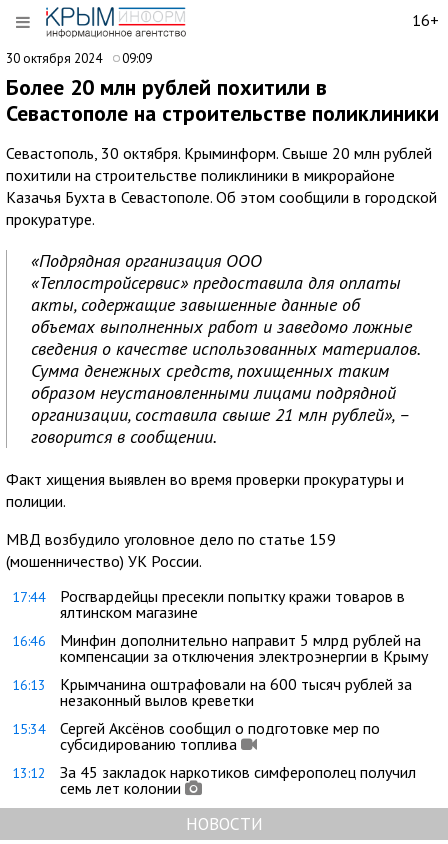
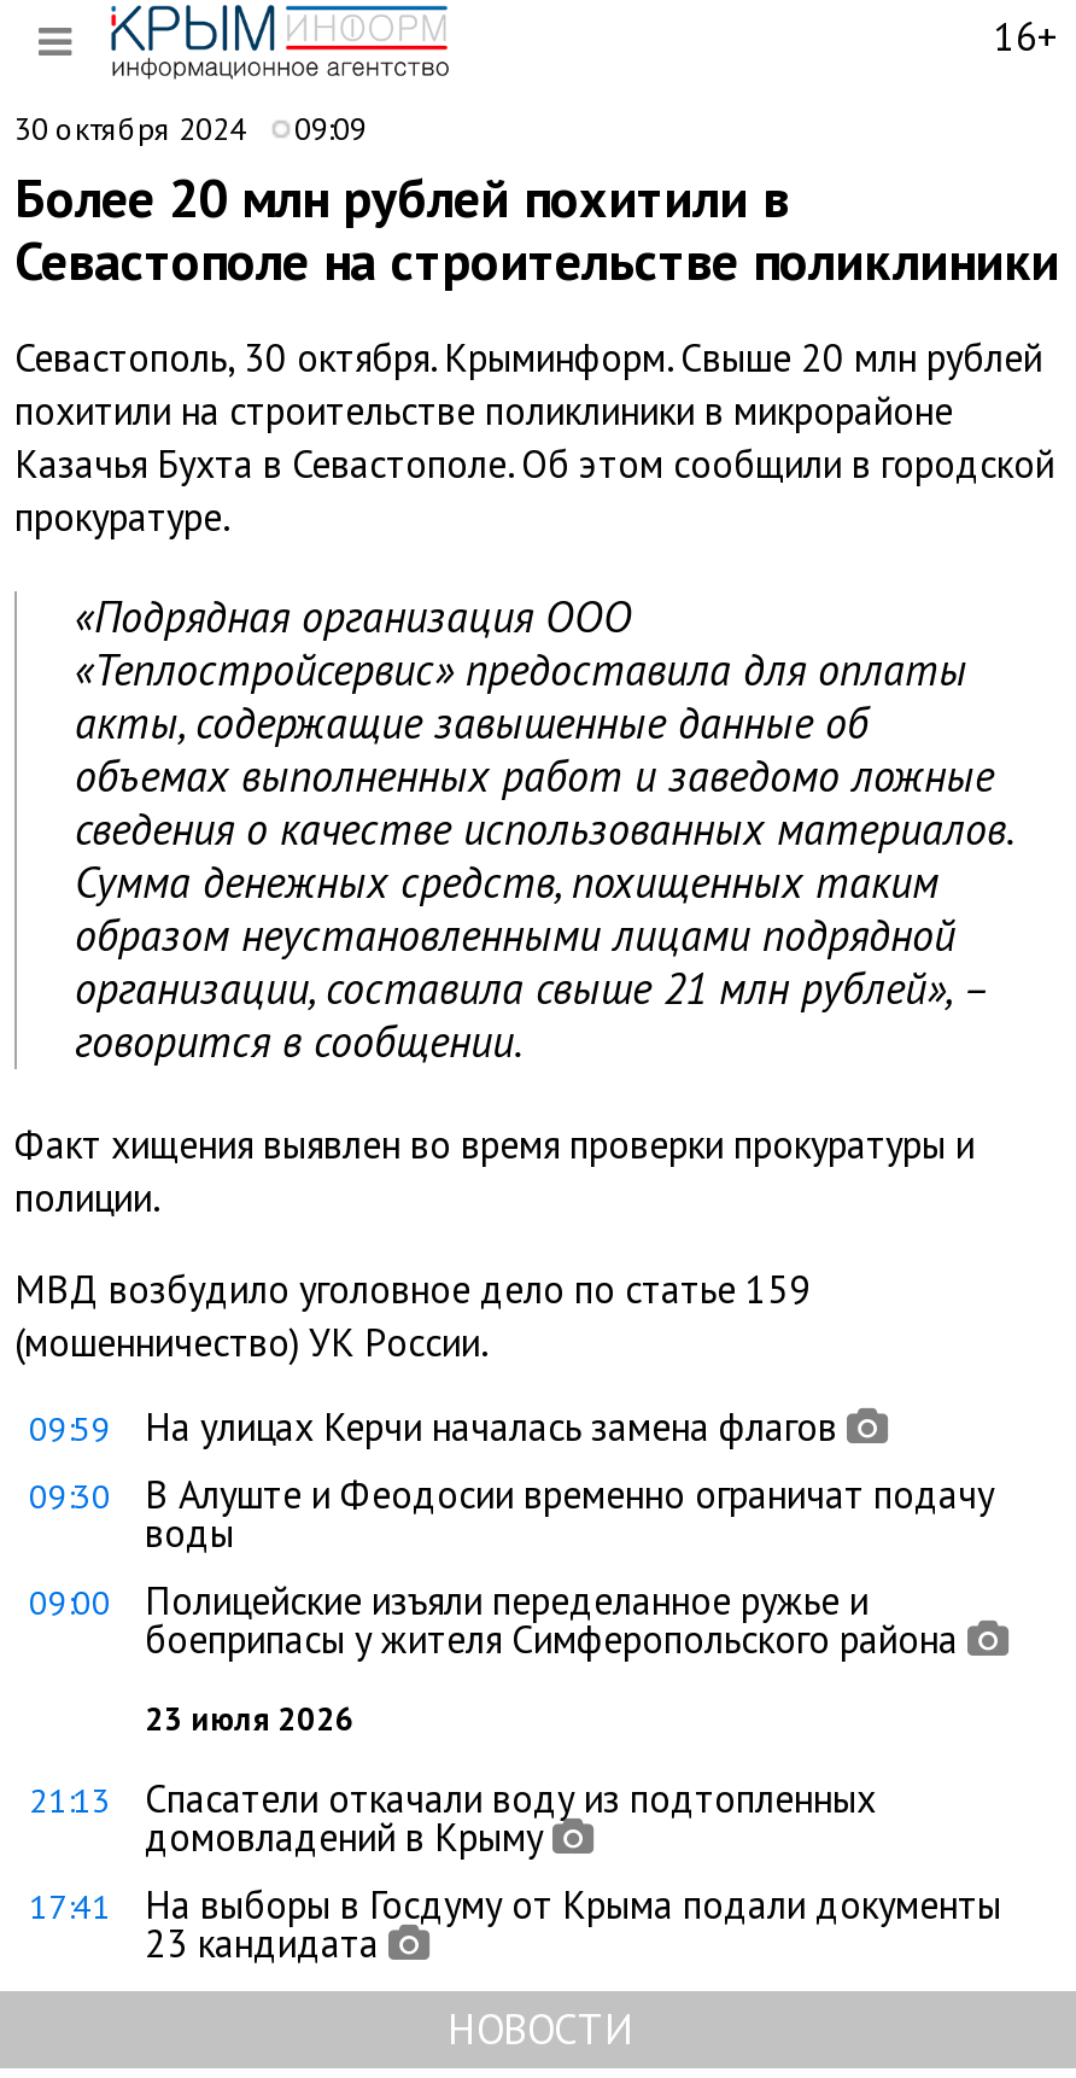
- 17:44
- Росгвардейцы пресекли попытку кражи товаров в
- ялтинском магазине
- 16:46
- Минфин дополнительно направит 5 млрд рублей на
- компенсации за отключения электроэнергии в Крыму
- 16:13
- Крымчанина оштрафовали на 600 тысяч рублей за
- незаконный вылов креветки
- 15:34
- Сергей Аксёнов сообщил о подготовке мер по
- субсидированию топлива
- 13:12
- За 45 закладок наркотиков симферополец получил
- семь лет колонии
+ 09:59
+ На улицах Керчи началась замена флагов
+ 09:30
+ В Алуште и Феодосии временно ограничат подачу
+ воды
+ 09:00
+ Полицейские изъяли переделанное ружье и
+ боеприпасы у жителя Симферопольского района
+ 23 июля 2026
+ 21:13
+ Спасатели откачали воду из подтопленных
+ домовладений в Крыму
+ 17:41
+ На выборы в Госдуму от Крыма подали документы
+ 23 кандидата
